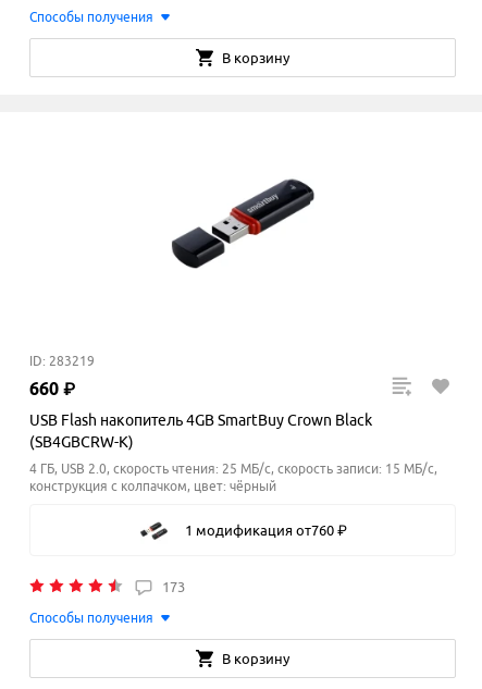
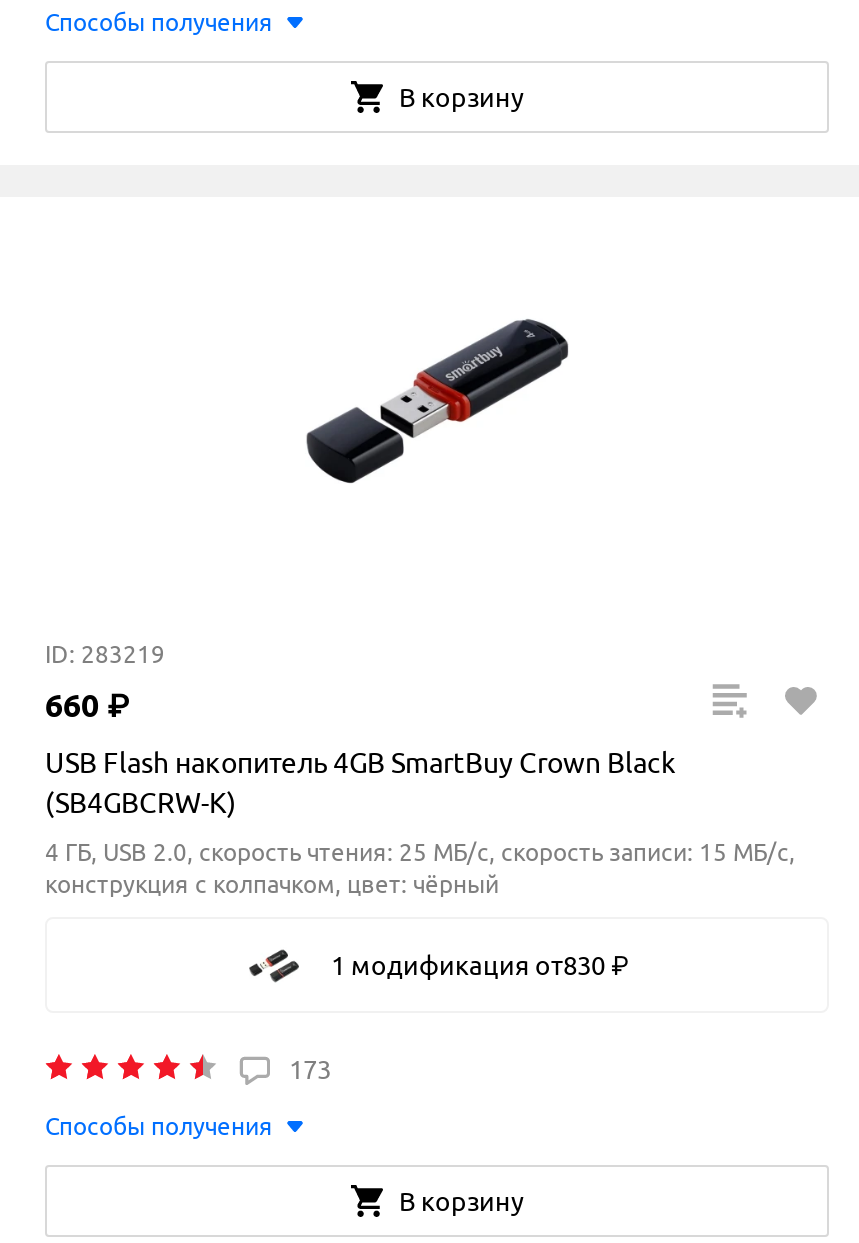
- 1 модификация от760 ₽
+ 1 модификация от830 ₽
